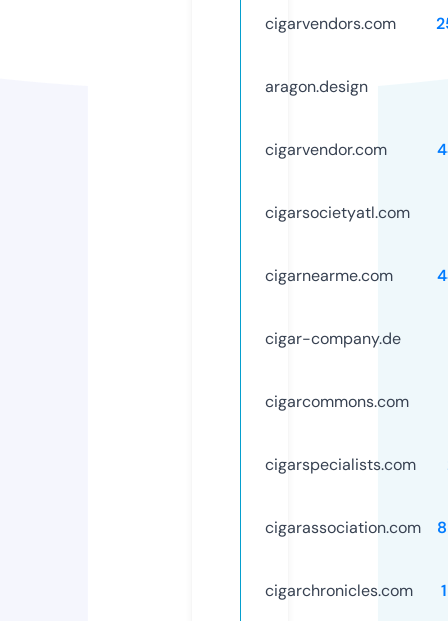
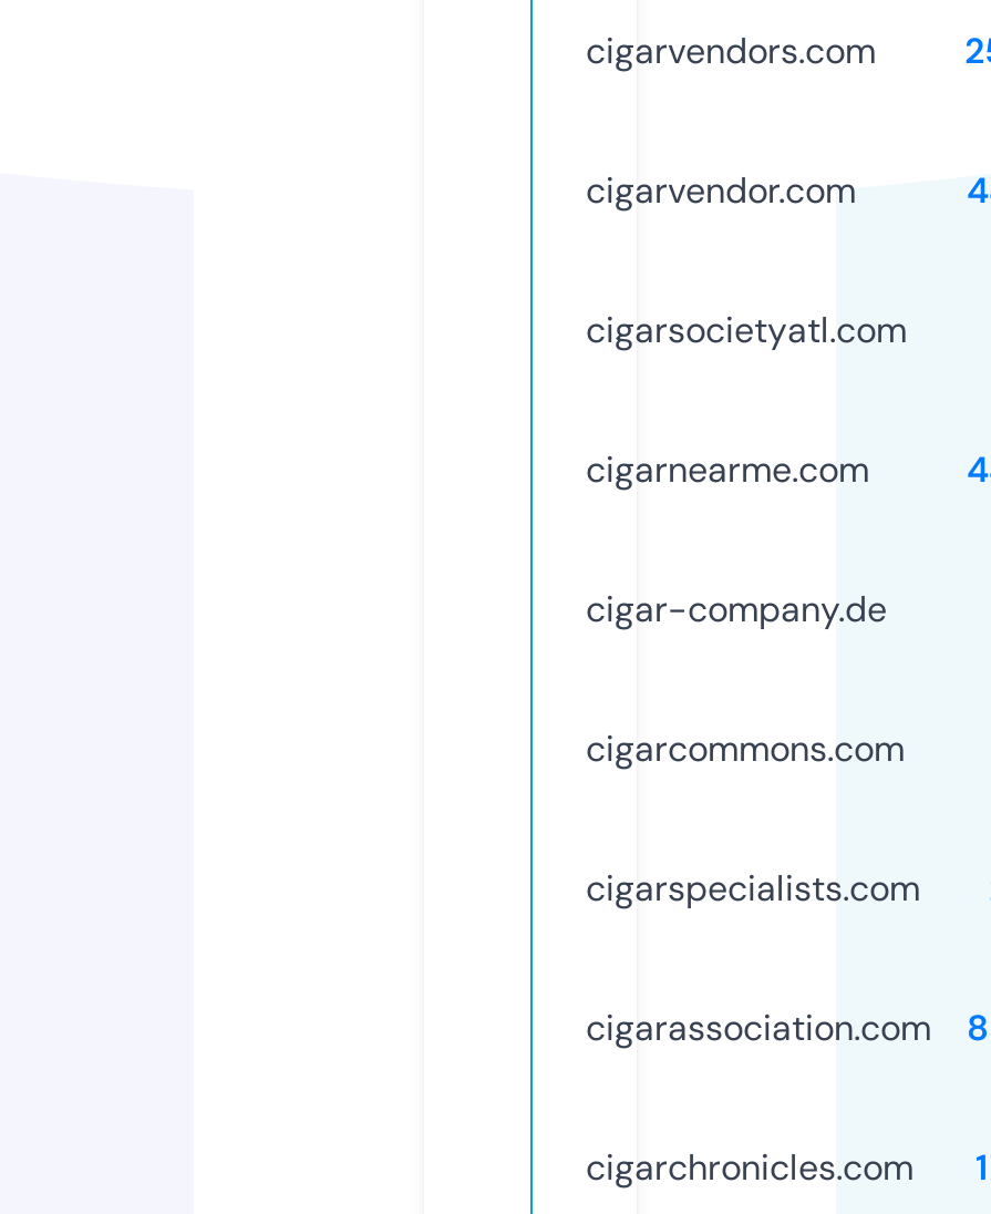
- aragon.design
